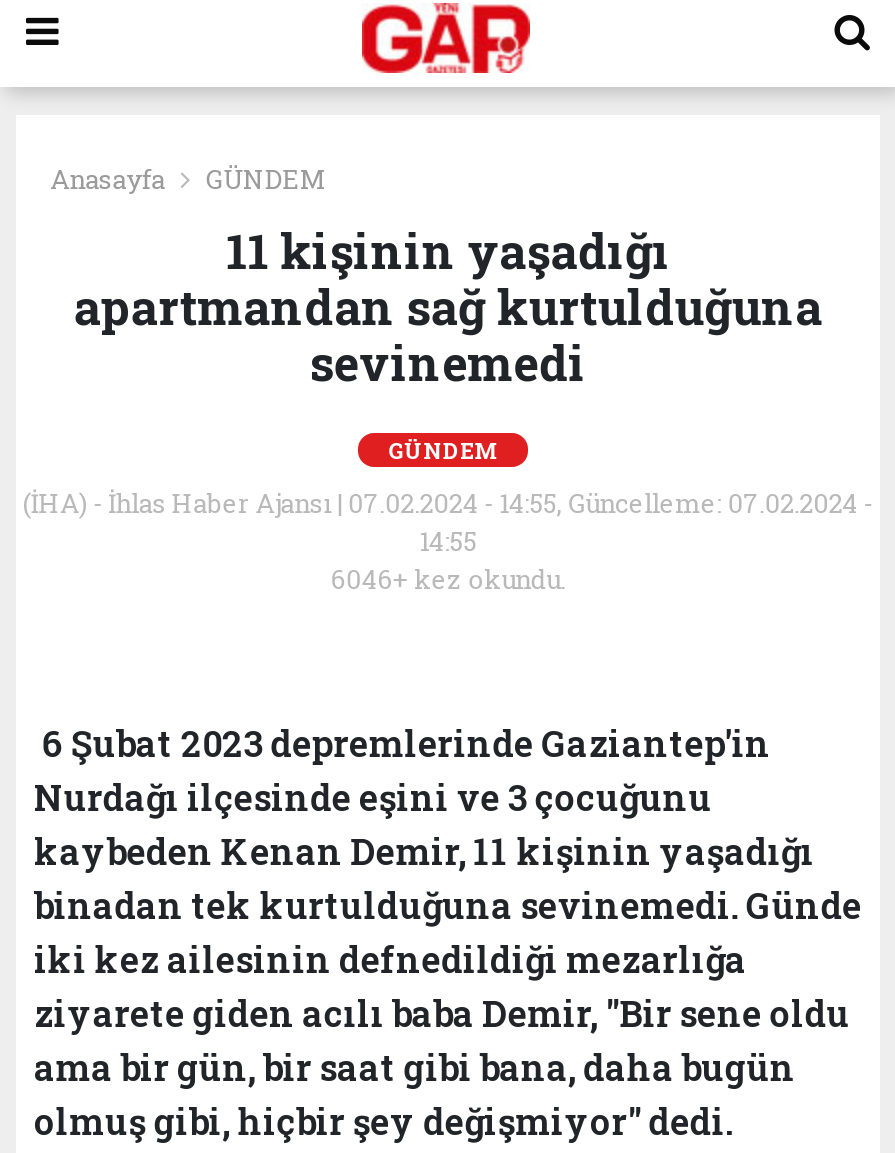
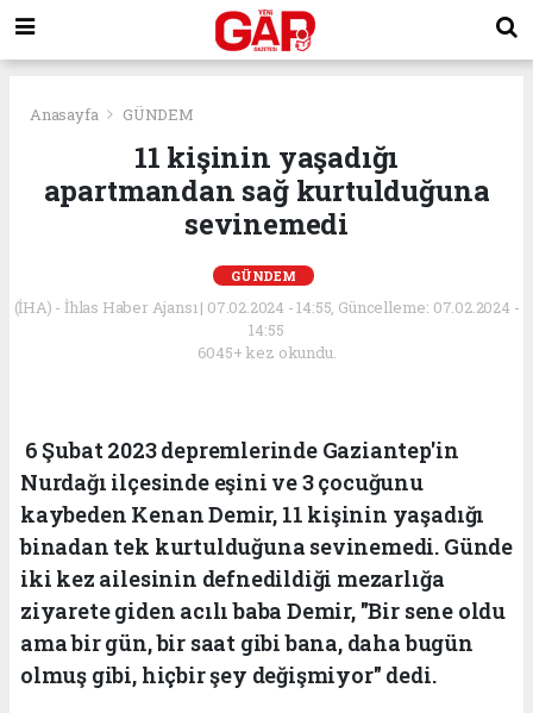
- 6046+ kez okundu.
+ 6045+ kez okundu.
